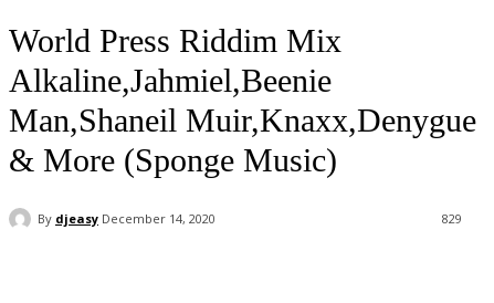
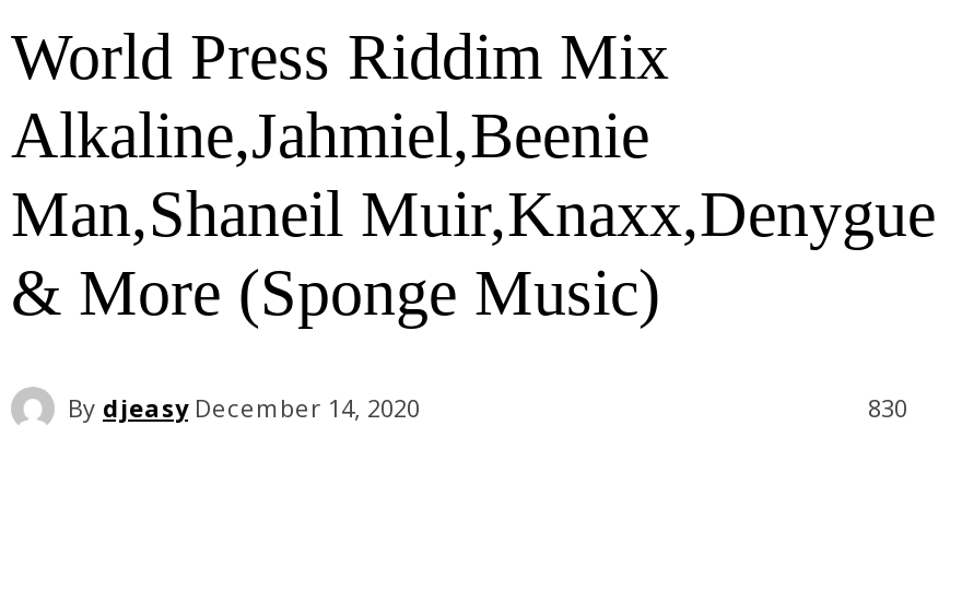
- 829
+ 830
